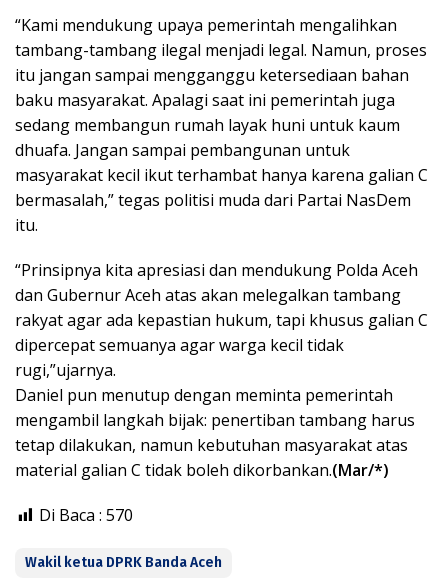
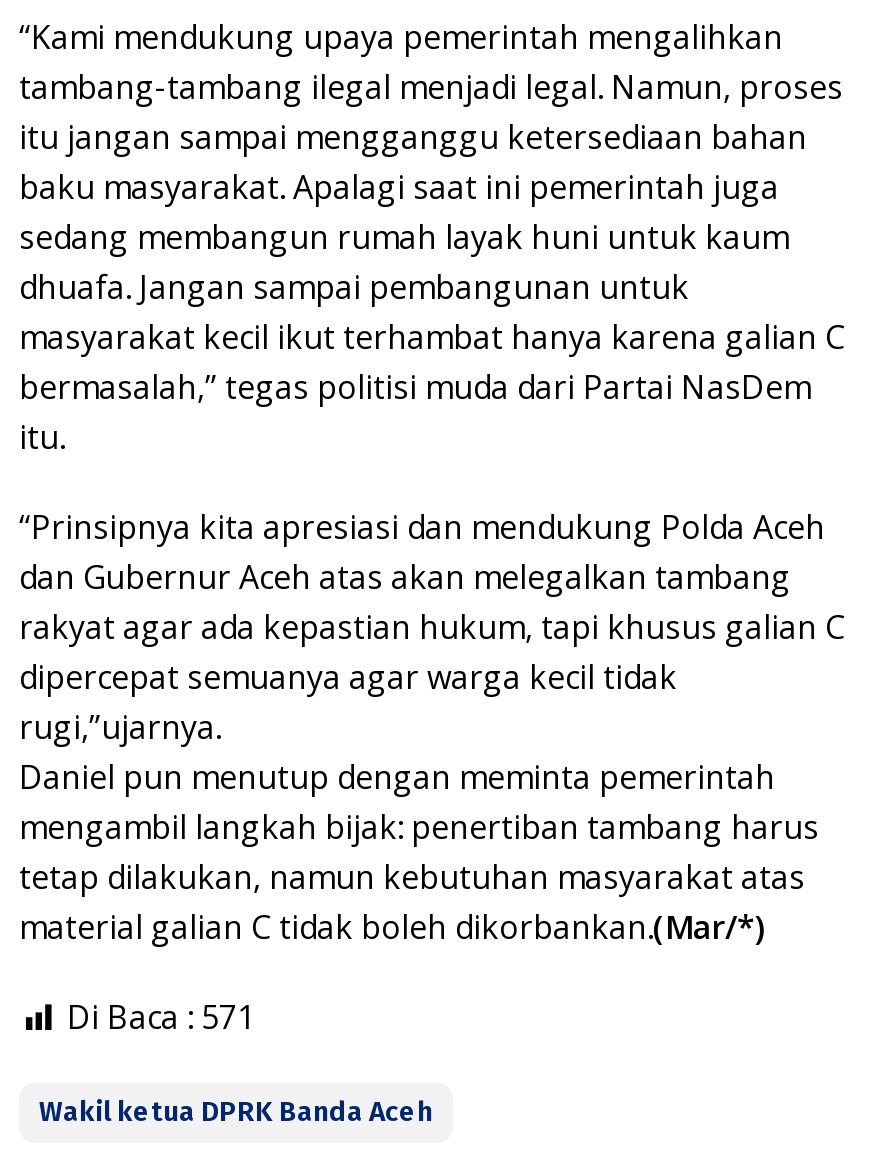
- Di Baca : 570
+ Di Baca : 571
